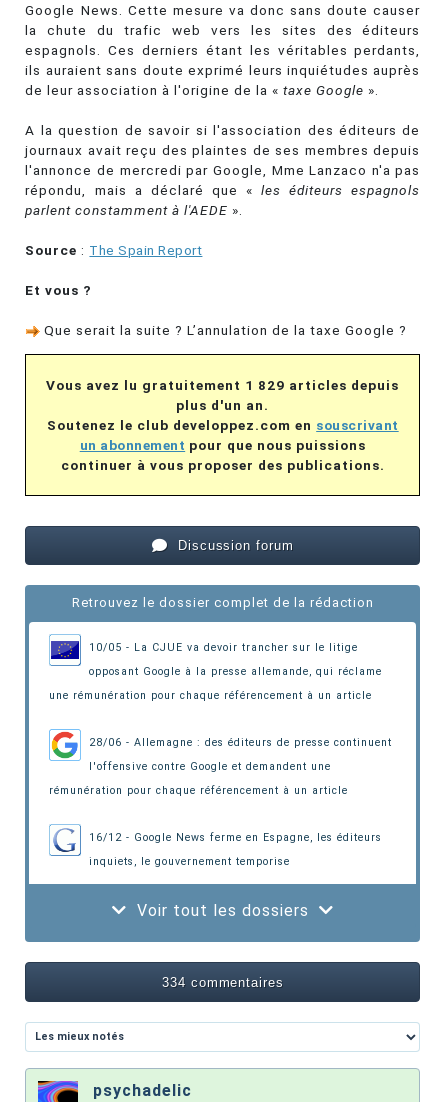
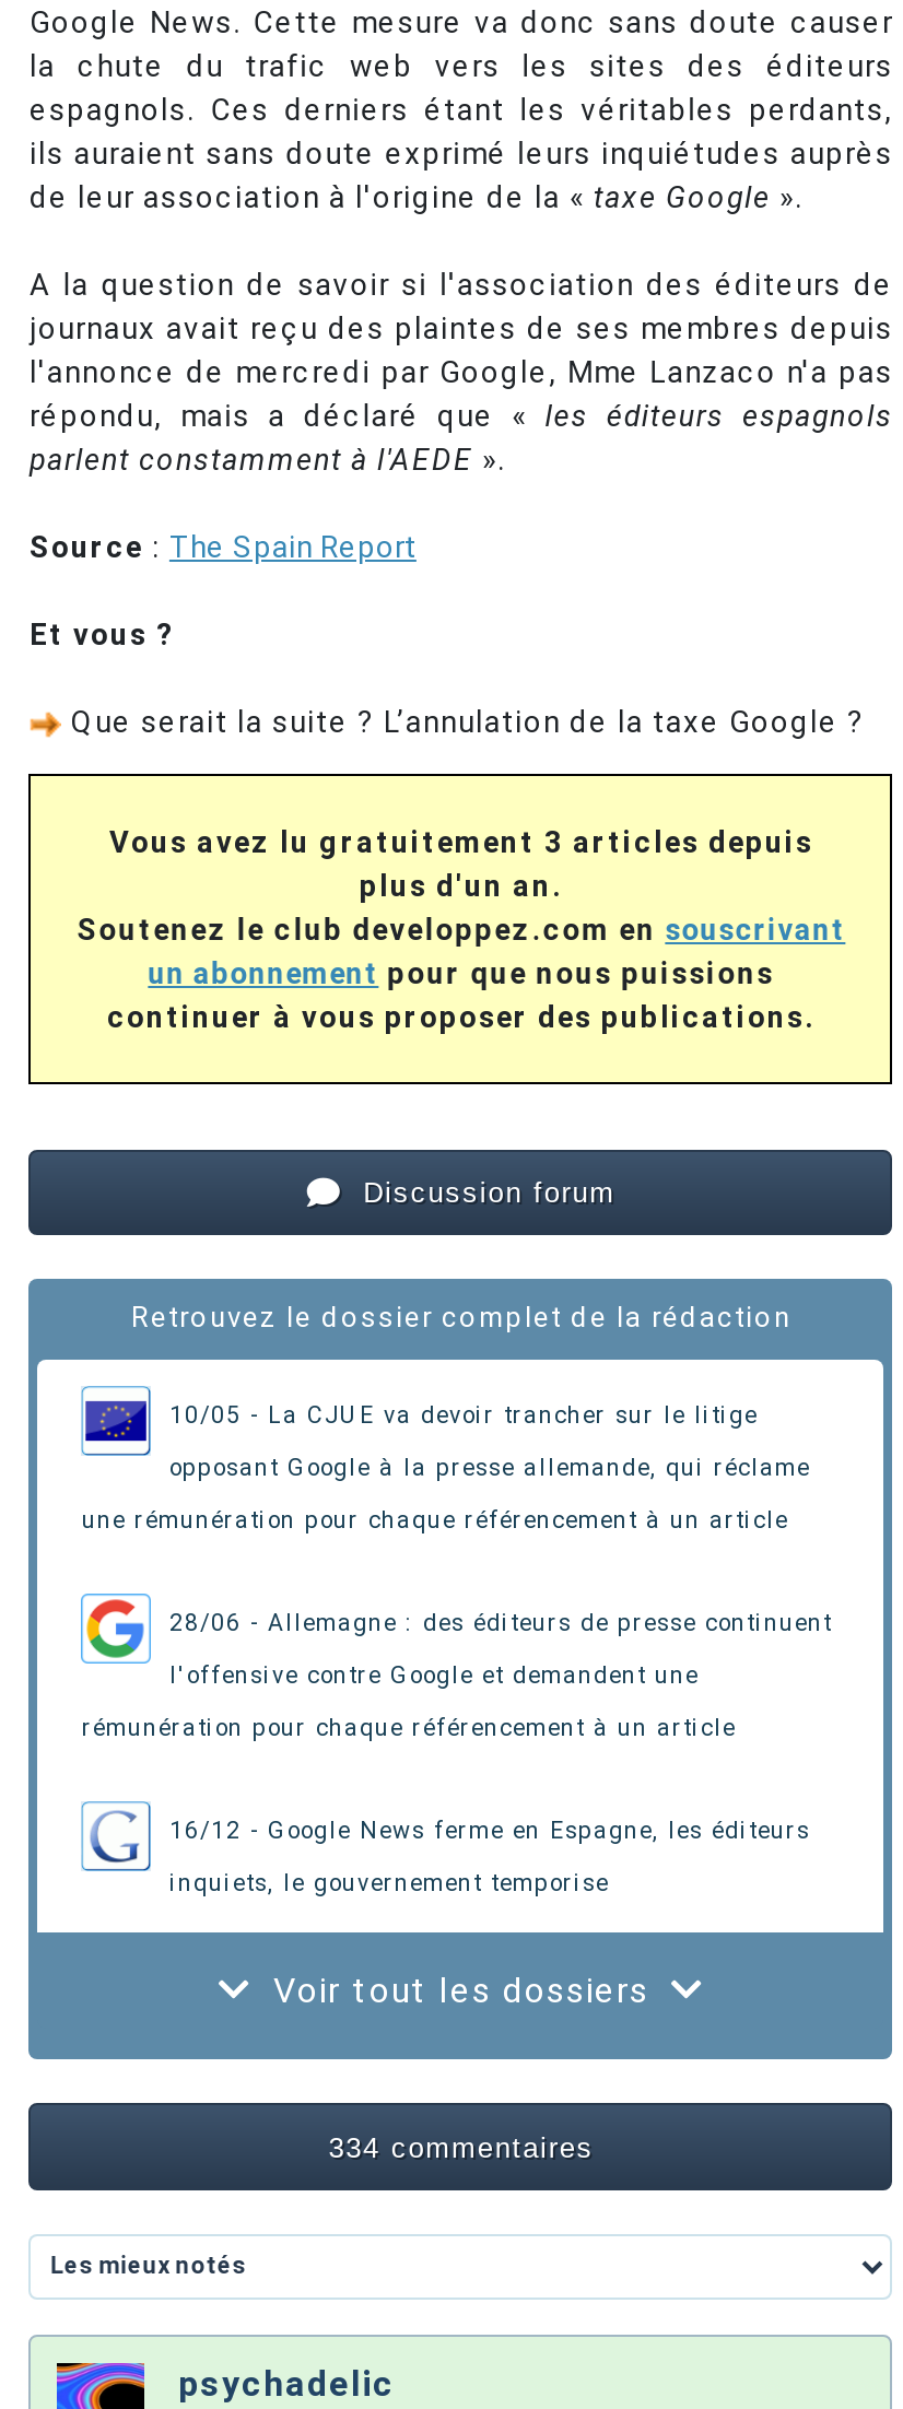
- Vous avez lu gratuitement 1 829 articles depuis
+ Vous avez lu gratuitement 3 articles depuis
